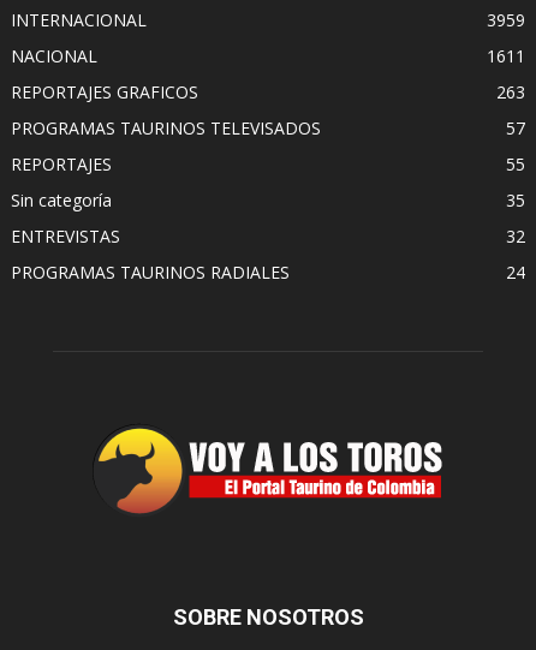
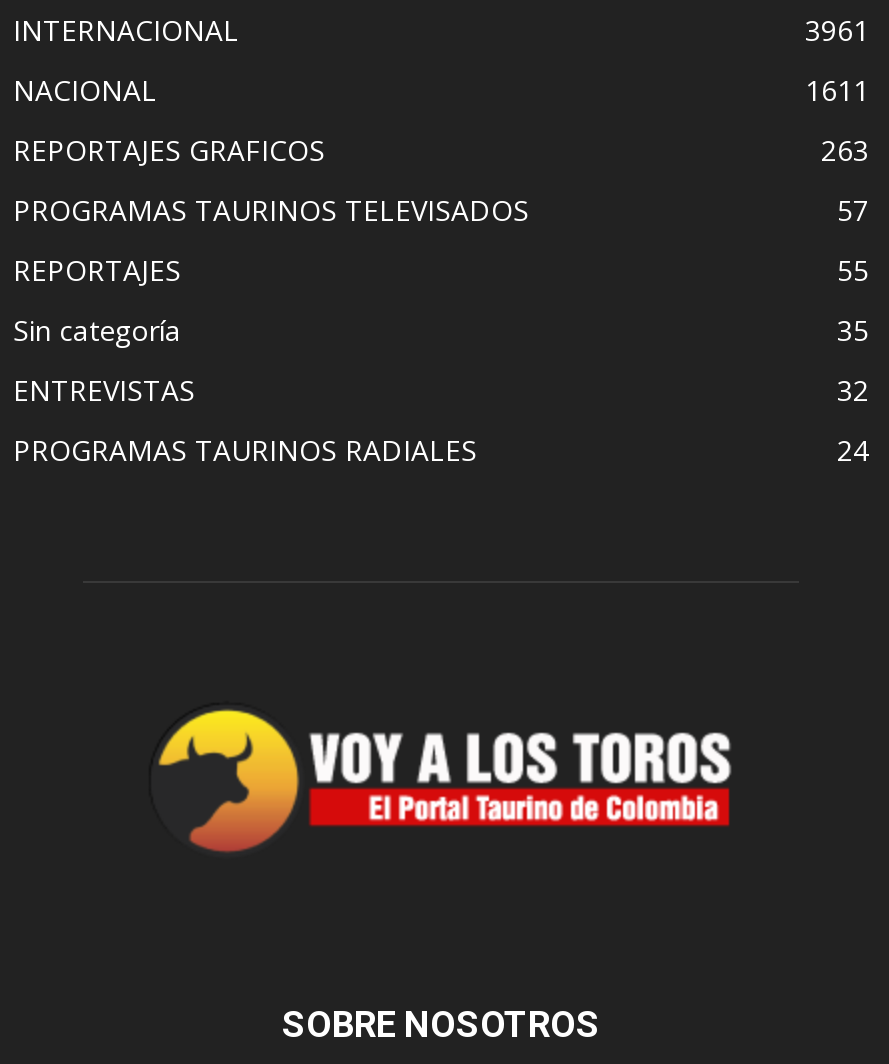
- 3959
+ 3961
